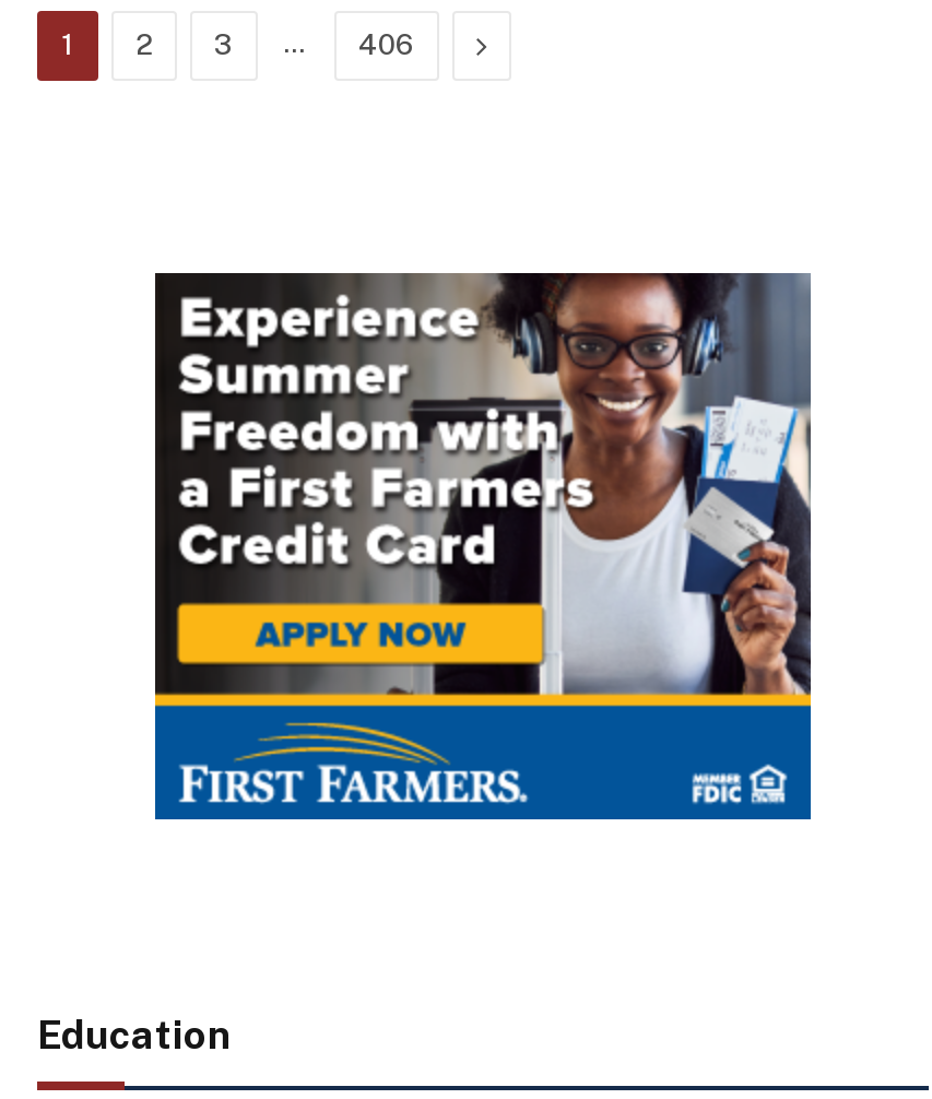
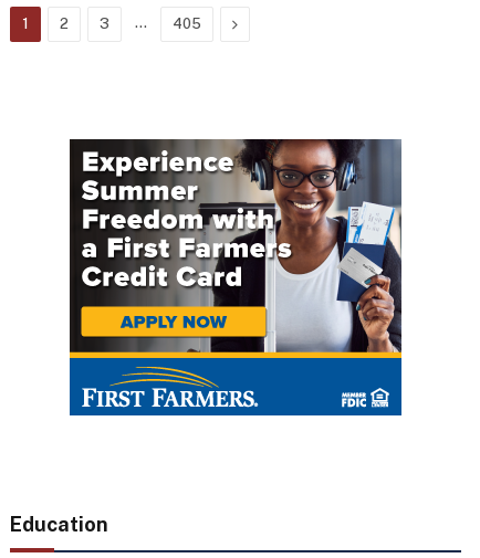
- 406
+ 405
